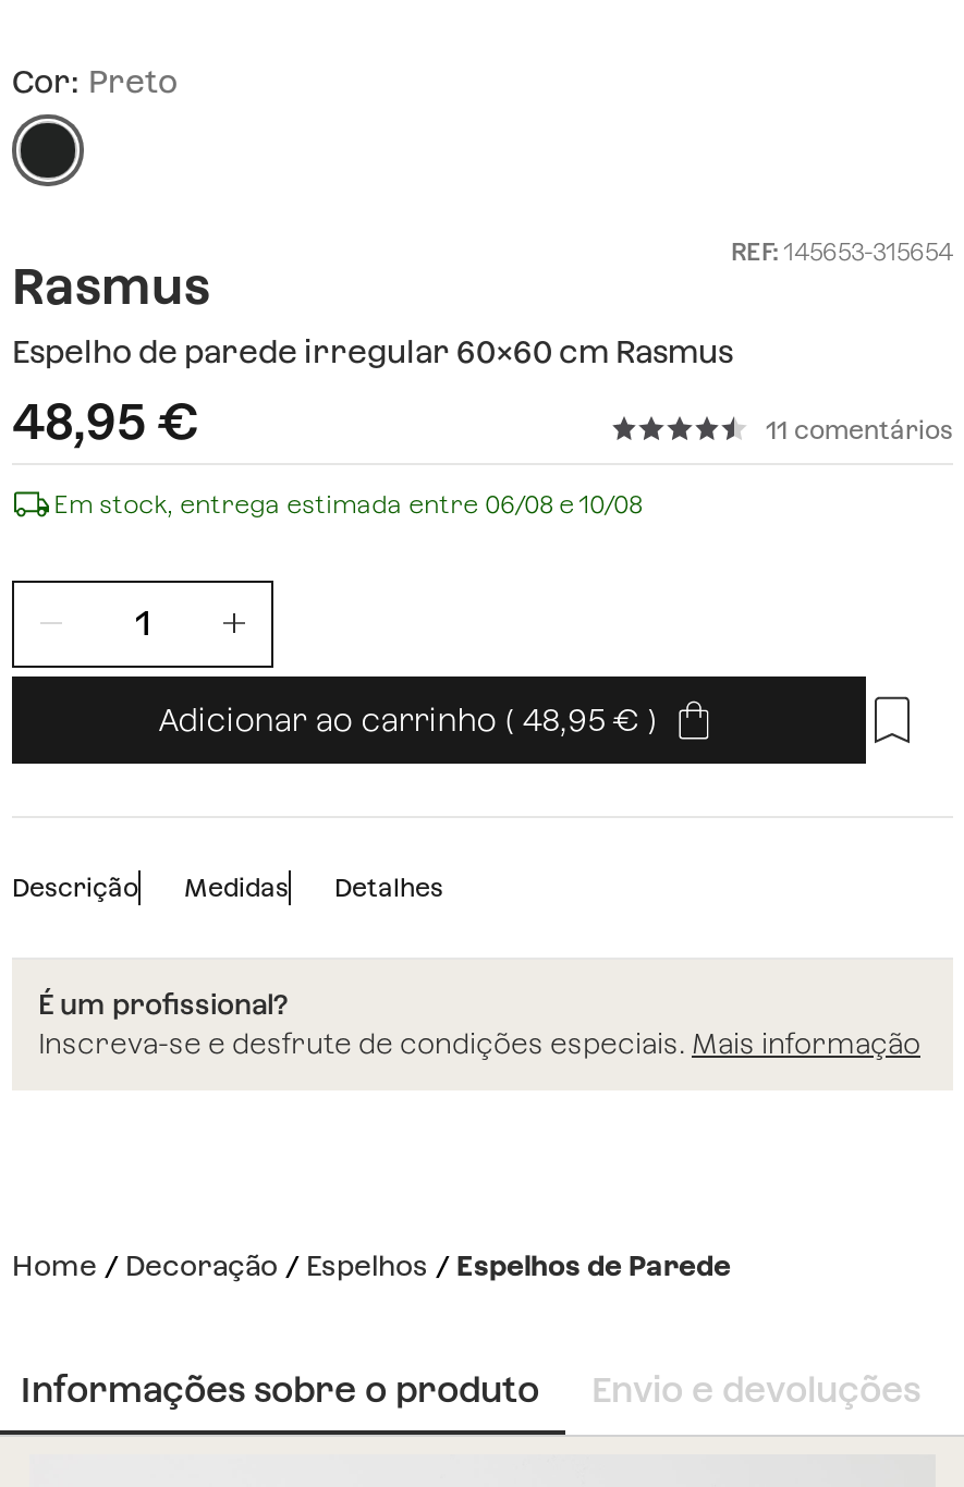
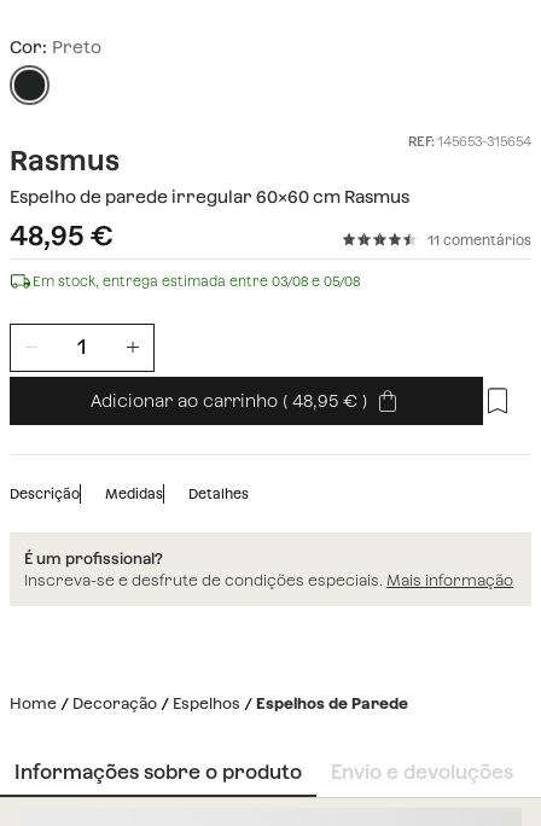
- Em stock, entrega estimada entre 06/08 e 10/08
+ Em stock, entrega estimada entre 03/08 e 05/08
